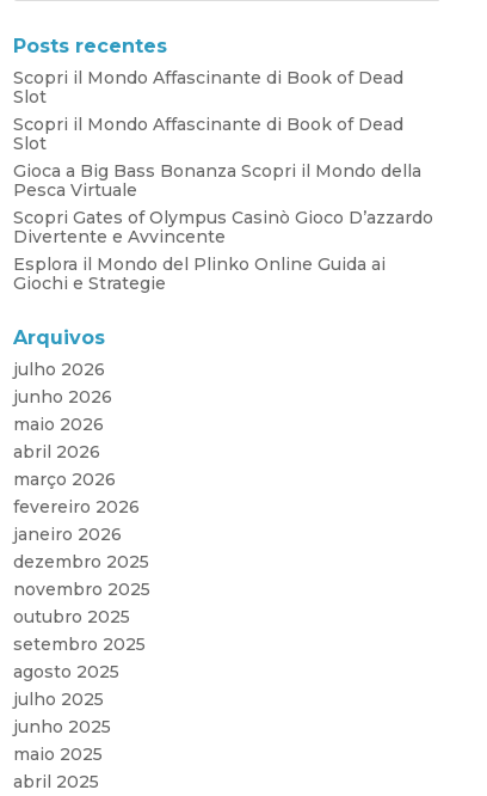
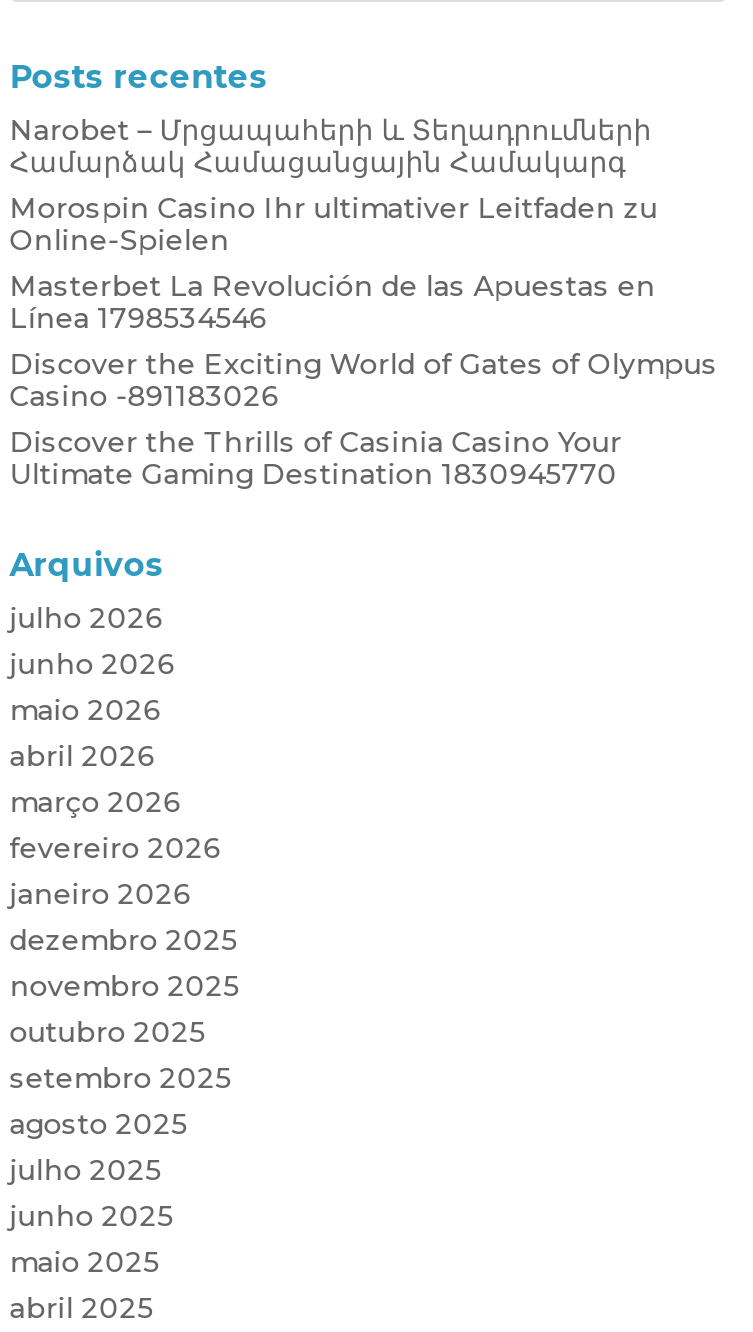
- Scopri il Mondo Affascinante di Book of Dead
- Slot
- Scopri il Mondo Affascinante di Book of Dead
- Slot
- Gioca a Big Bass Bonanza Scopri il Mondo della
- Pesca Virtuale
- Scopri Gates of Olympus Casinò Gioco D’azzardo
- Divertente e Avvincente
- Esplora il Mondo del Plinko Online Guida ai
- Giochi e Strategie
+ Narobet – Մրցապահերի և Տեղադրումների
+ Համարձակ Համացանցային Համակարգ
+ Morospin Casino Ihr ultimativer Leitfaden zu
+ Online-Spielen
+ Masterbet La Revolución de las Apuestas en
+ Línea 1798534546
+ Discover the Exciting World of Gates of Olympus
+ Casino -891183026
+ Discover the Thrills of Casinia Casino Your
+ Ultimate Gaming Destination 1830945770
